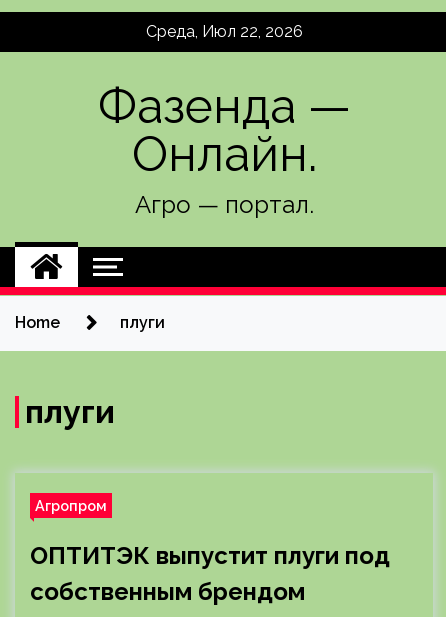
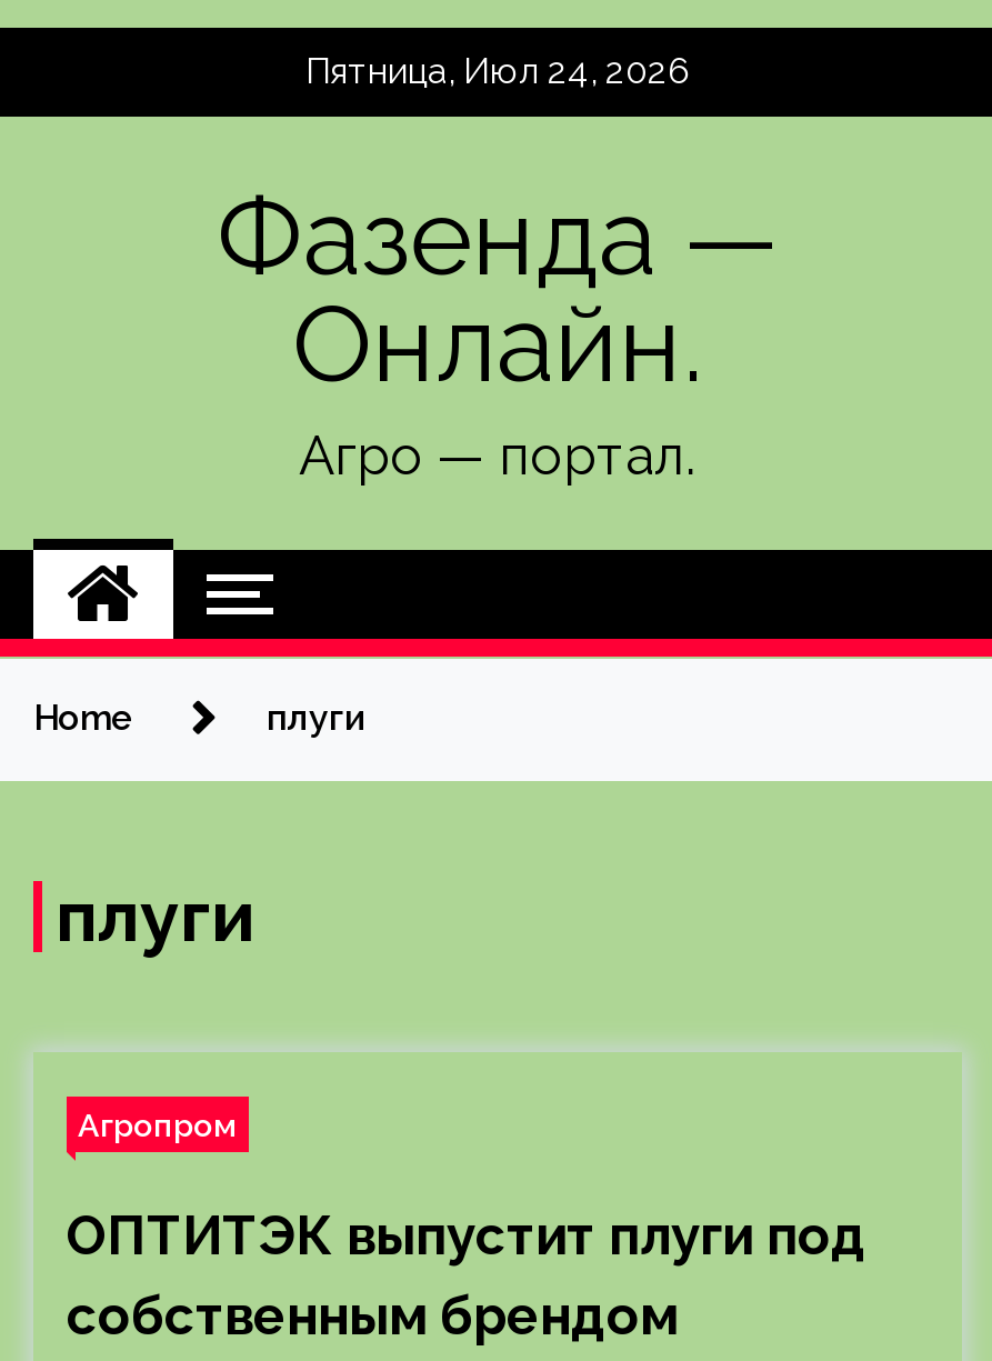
- Среда, Июл 22, 2026
+ Пятница, Июл 24, 2026
